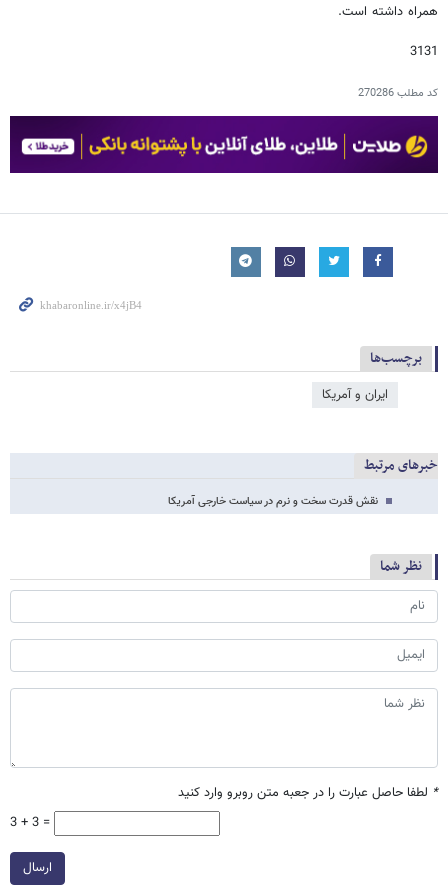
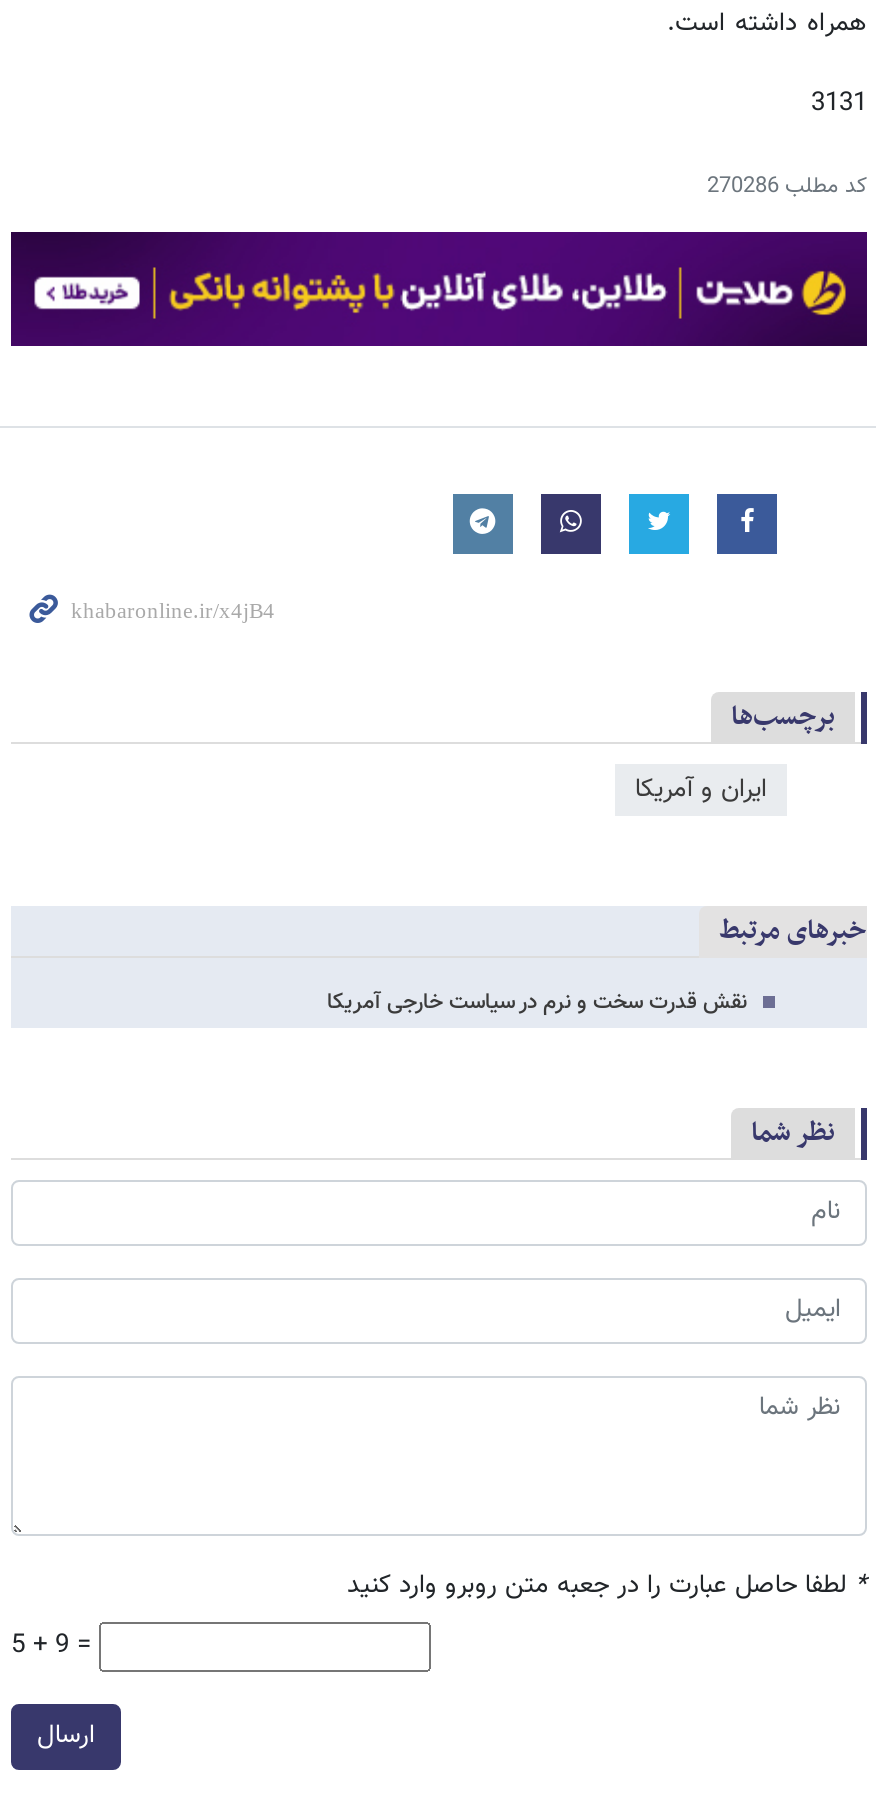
- 3 + 3 =
+ 5 + 9 =
